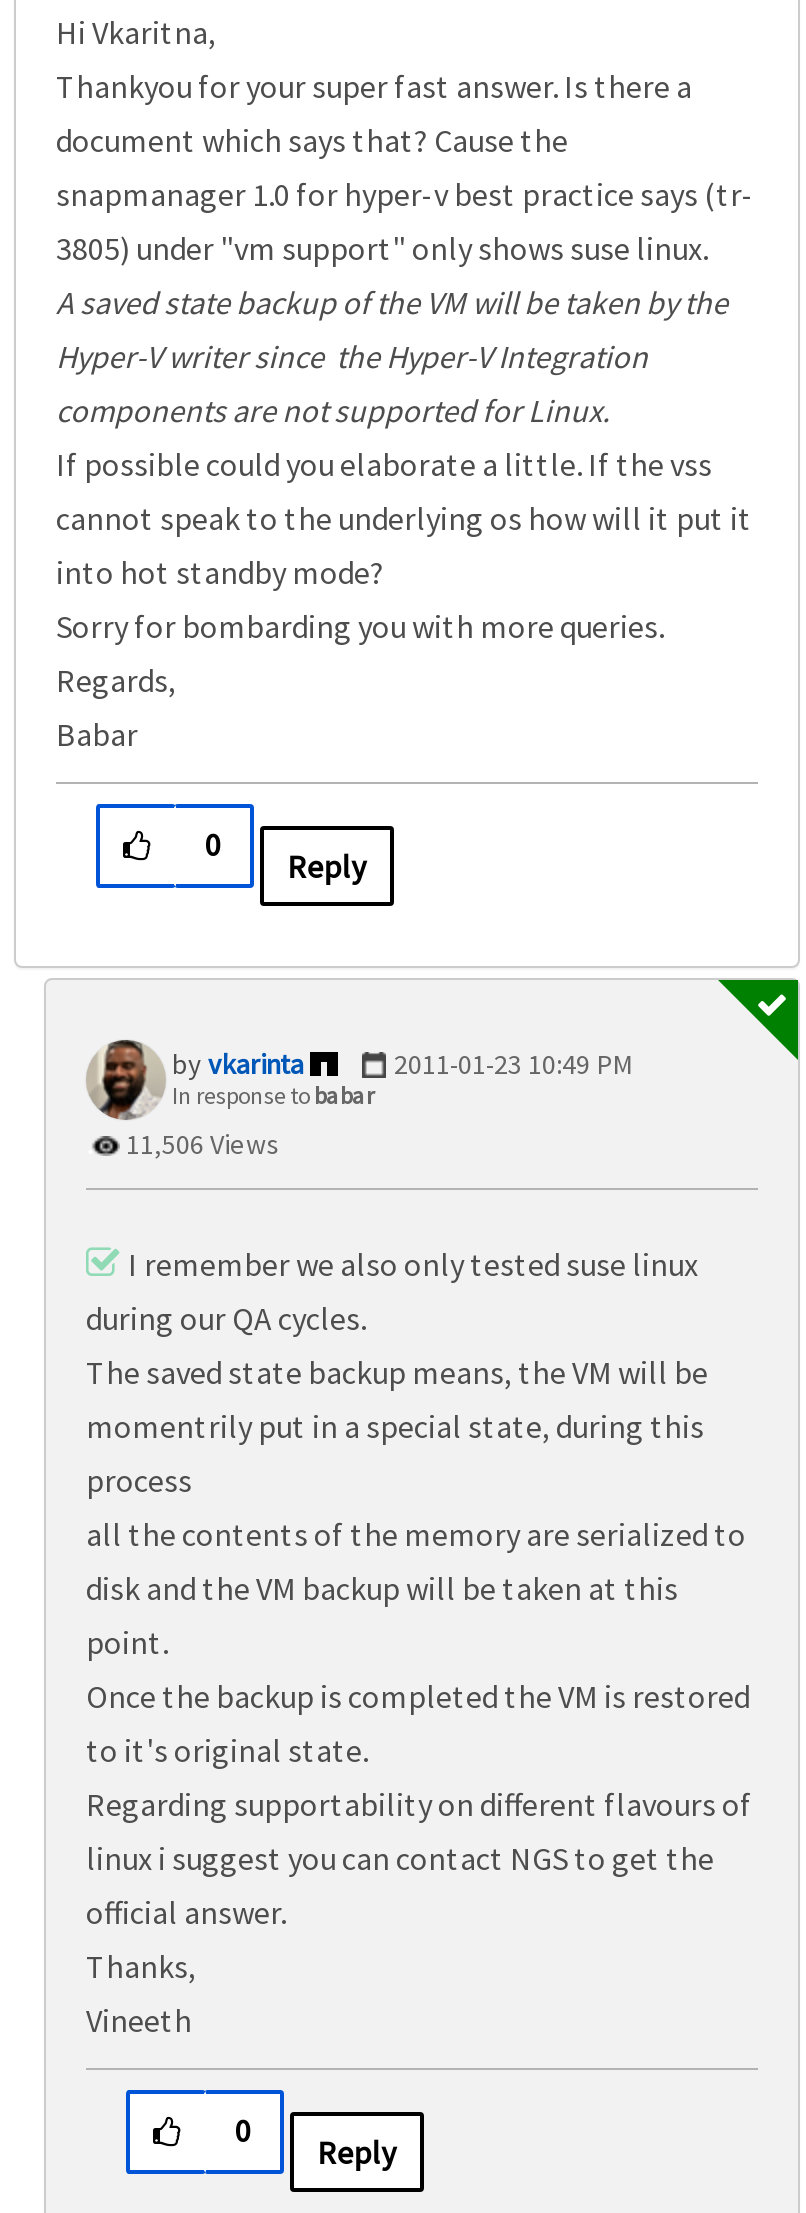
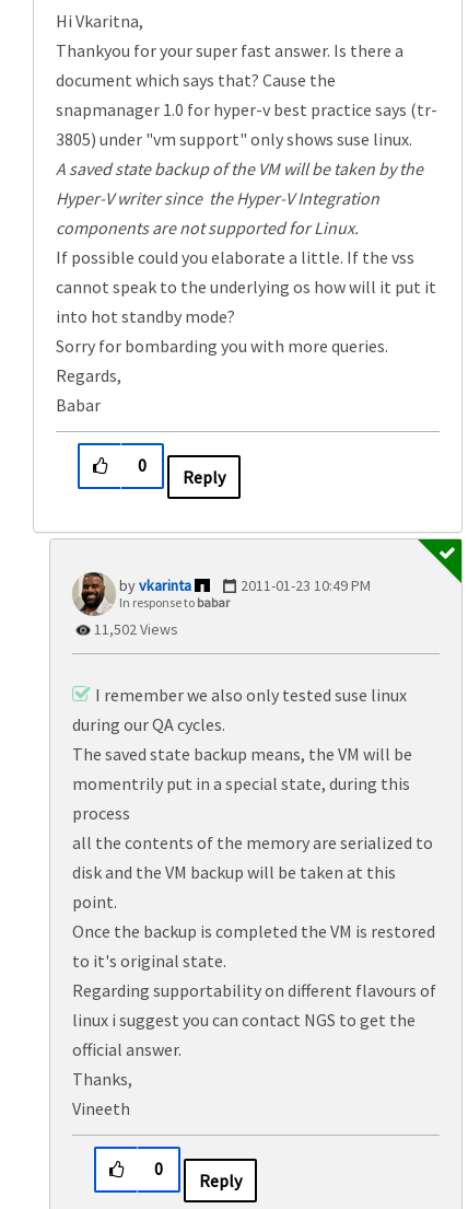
- 11,506 Views
+ 11,502 Views
